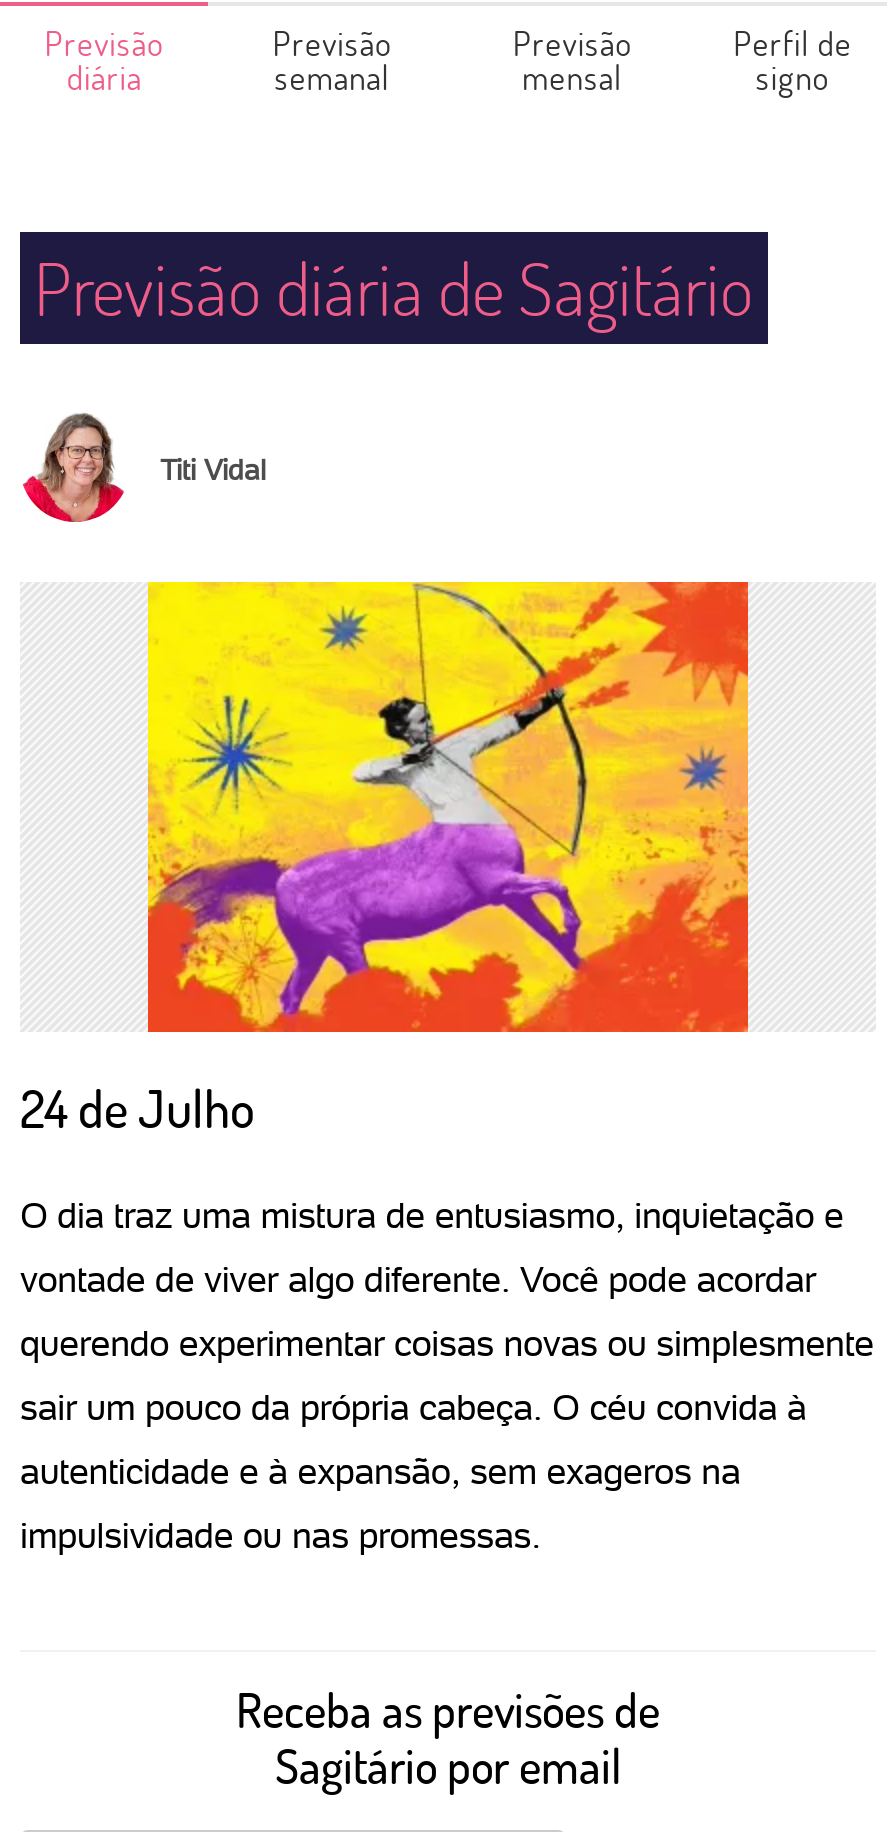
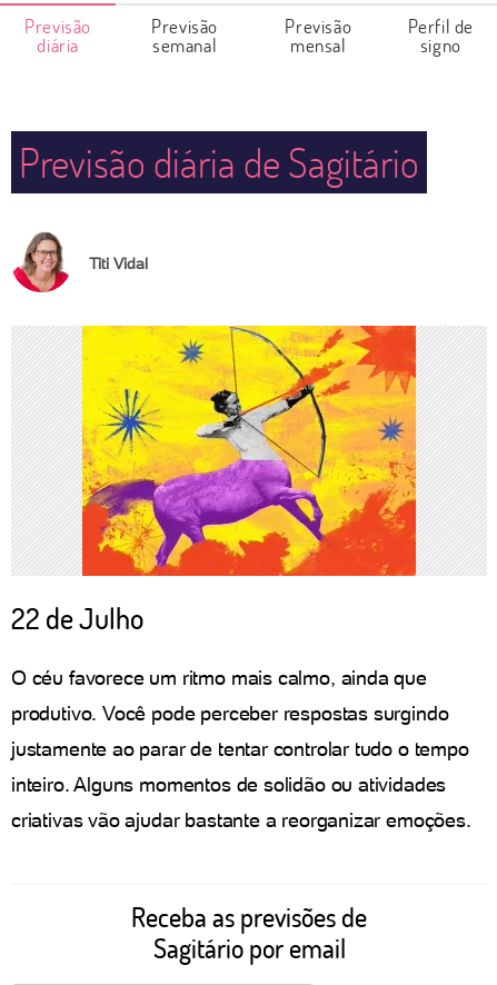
- 24 de Julho
- O dia traz uma mistura de entusiasmo, inquietação e
- vontade de viver algo diferente. Você pode acordar
- querendo experimentar coisas novas ou simplesmente
- sair um pouco da própria cabeça. O céu convida à
- autenticidade e à expansão, sem exageros na
- impulsividade ou nas promessas.
+ 22 de Julho
+ O céu favorece um ritmo mais calmo, ainda que
+ produtivo. Você pode perceber respostas surgindo
+ justamente ao parar de tentar controlar tudo o tempo
+ inteiro. Alguns momentos de solidão ou atividades
+ criativas vão ajudar bastante a reorganizar emoções.
